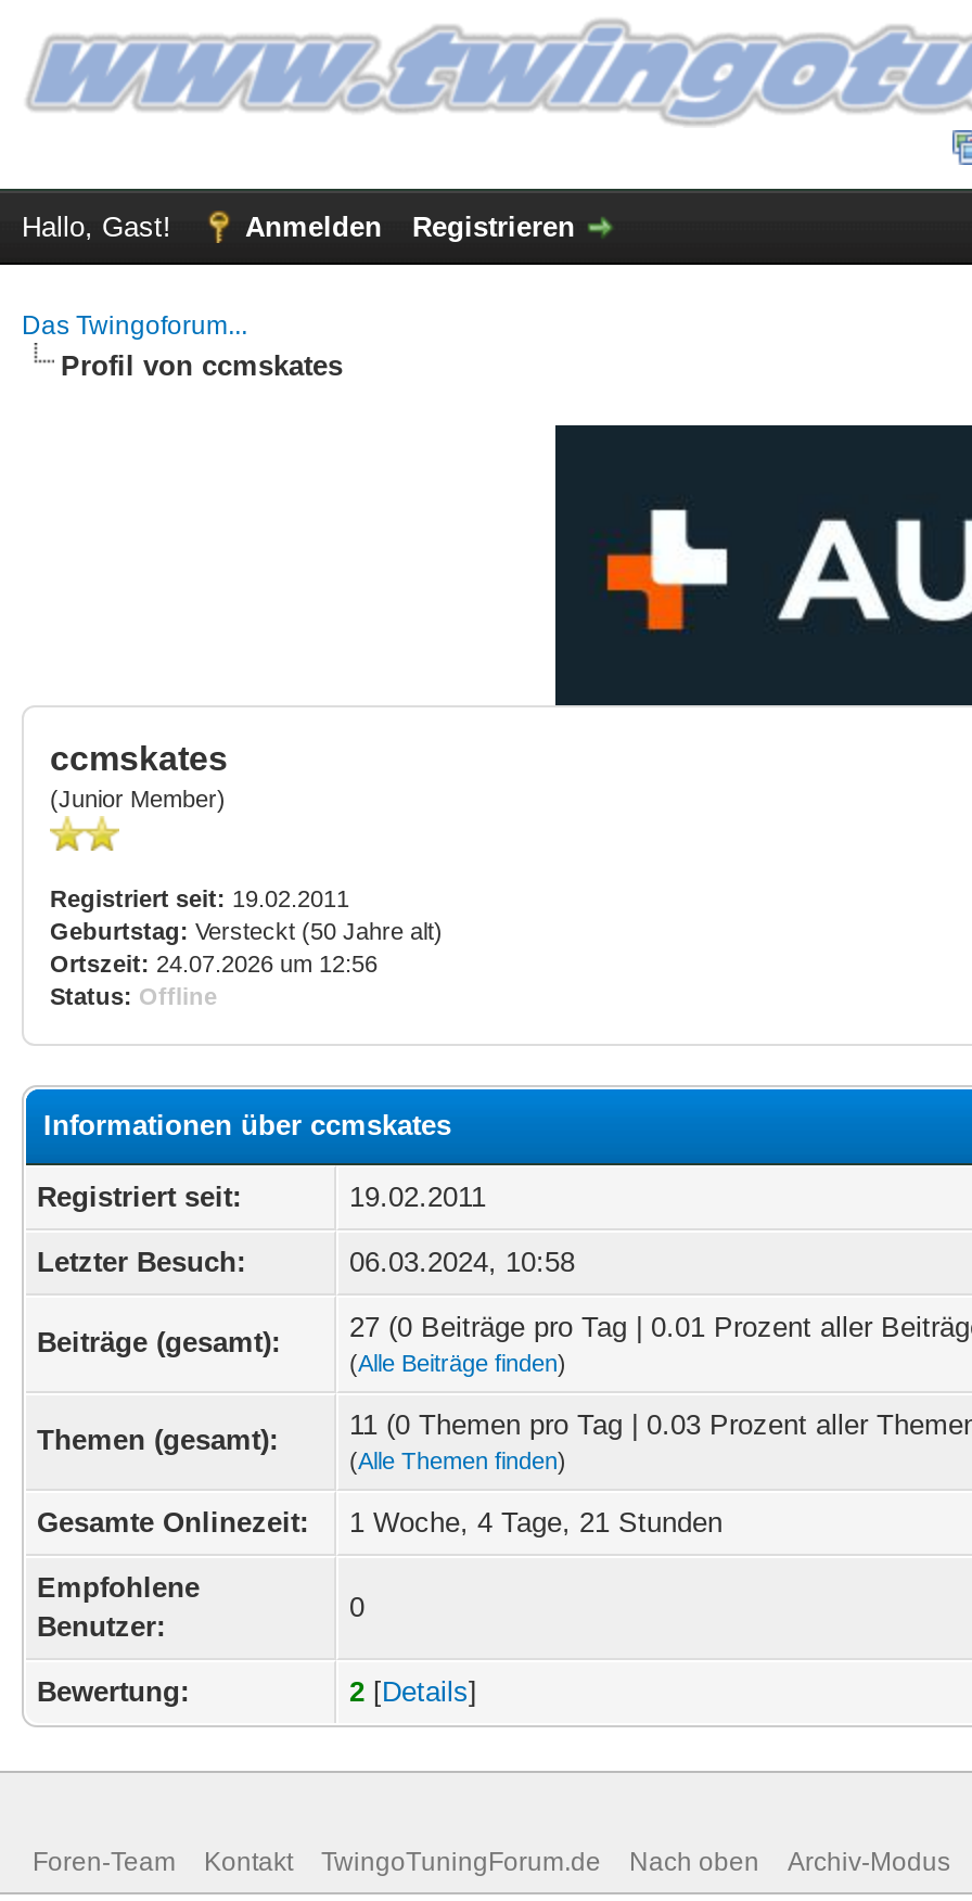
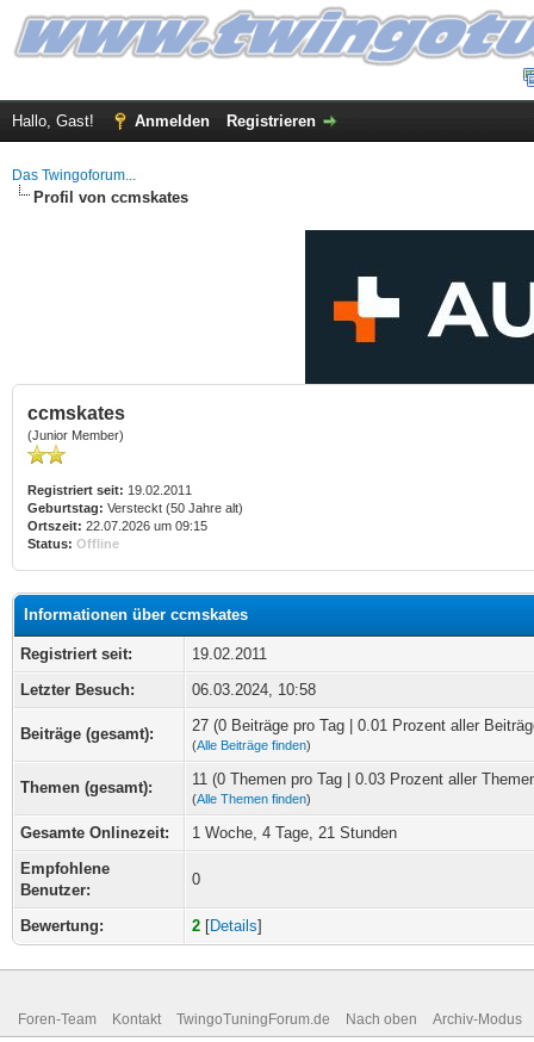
- Ortszeit: 24.07.2026 um 12:56
+ Ortszeit: 22.07.2026 um 09:15
